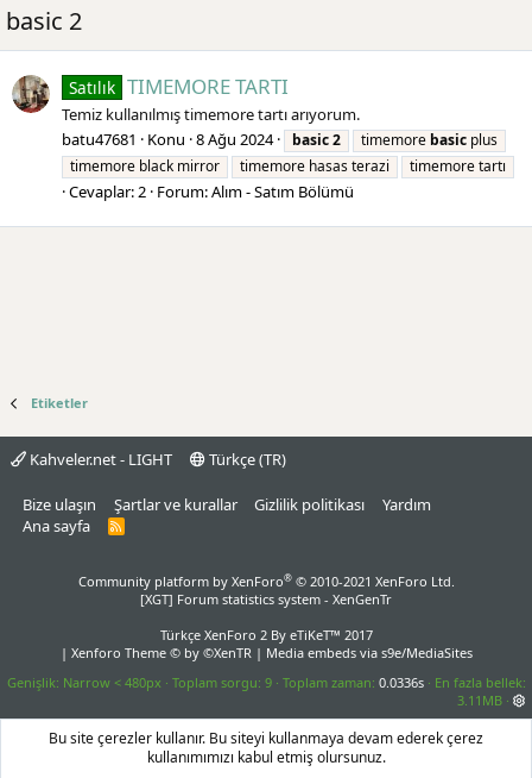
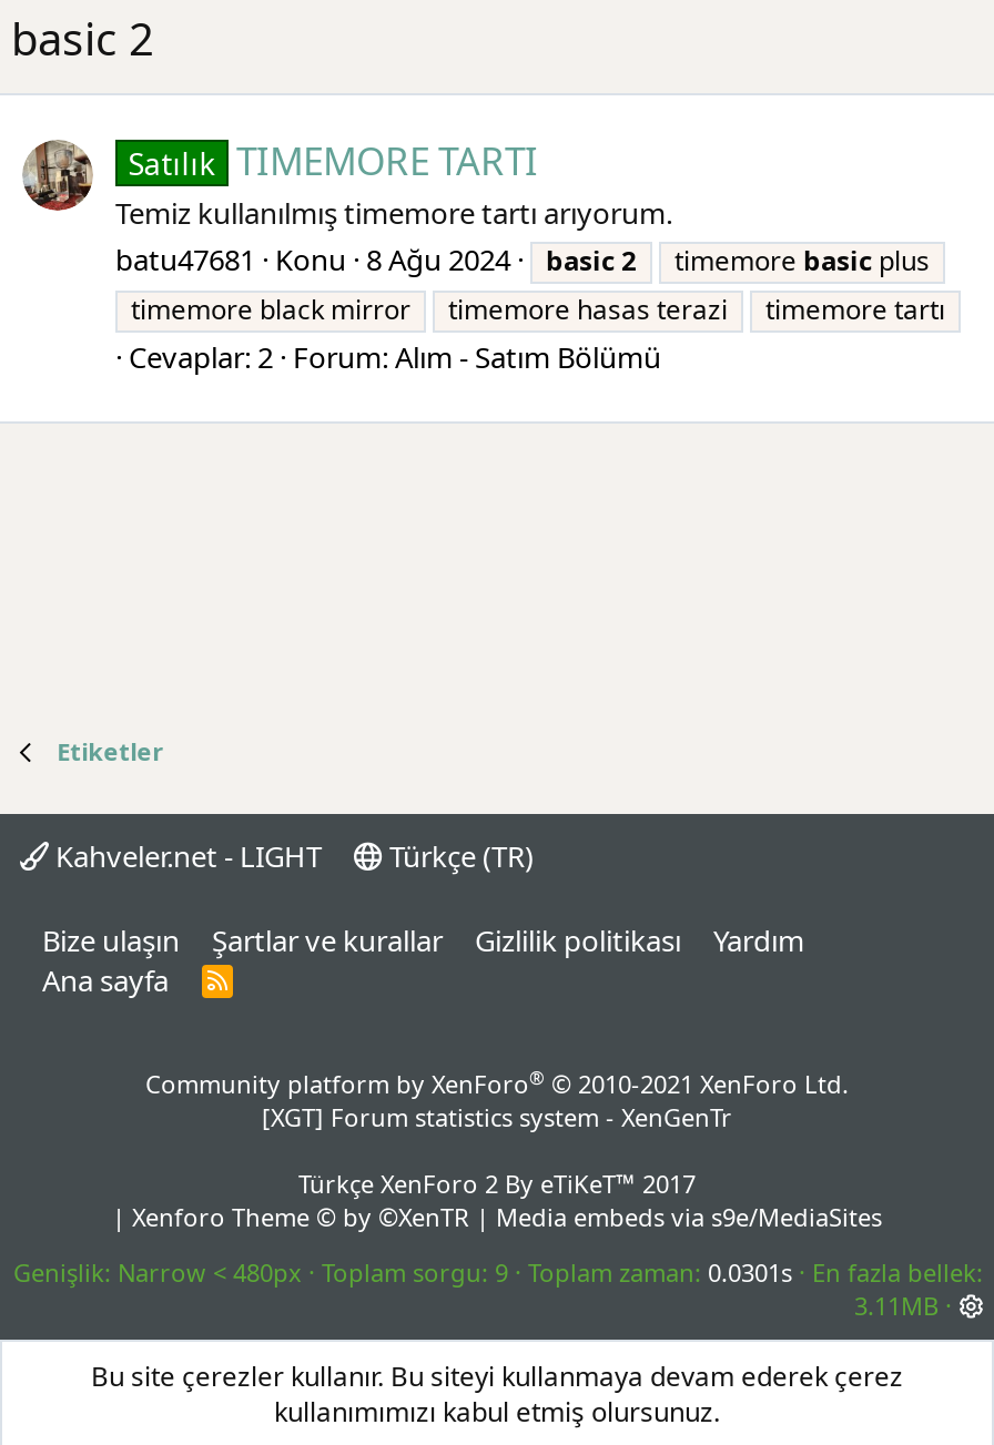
- Toplam sorgu 9 Toplam zaman 0.0336s En fazla bellek
+ Toplam sorgu 9 Toplam zaman 0.0301s En fazla bellek
